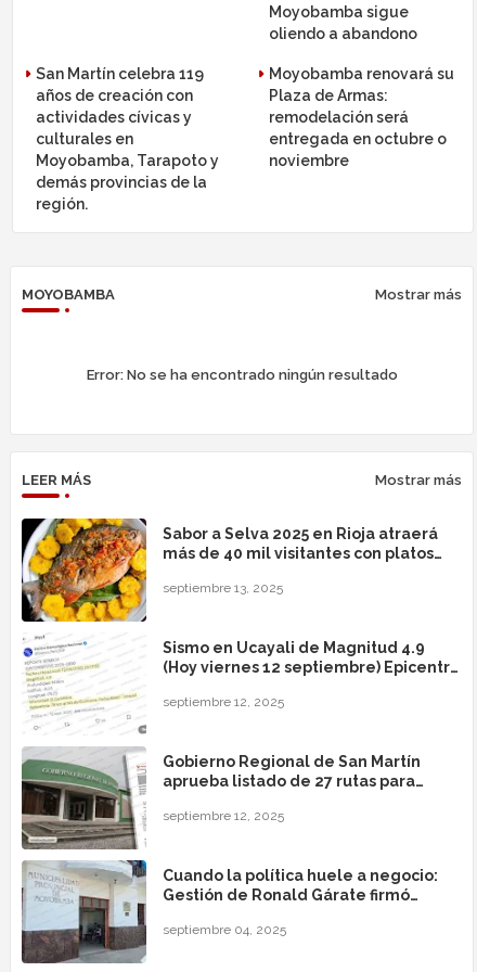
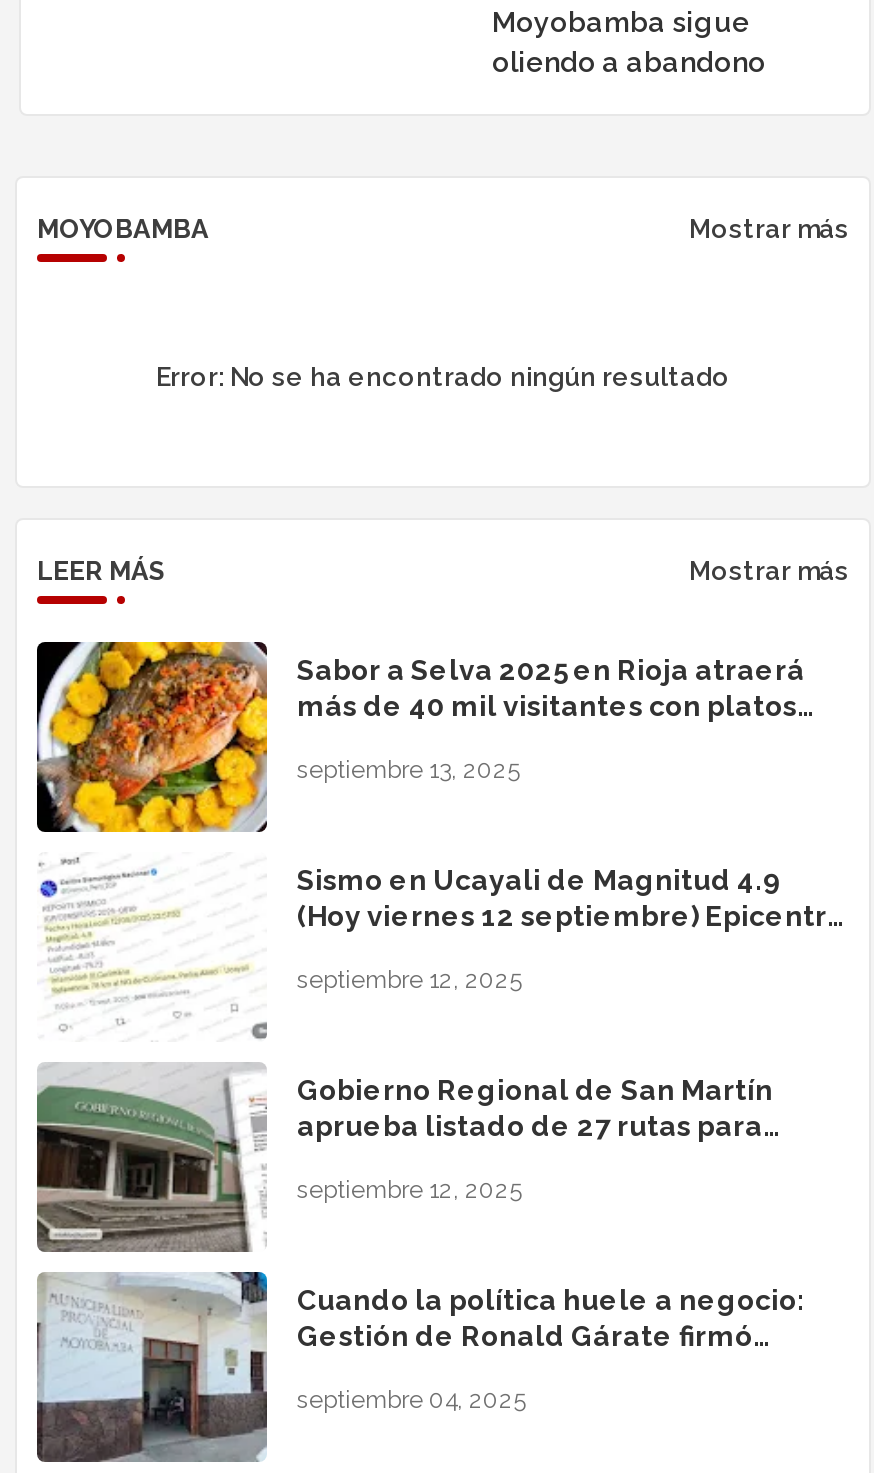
- San Martín celebra 119
- años de creación con
- actividades cívicas y
- culturales en
- Moyobamba, Tarapoto y
- demás provincias de la
- región.

- Moyobamba renovará su
- Plaza de Armas:
- remodelación será
- entregada en octubre o
- noviembre
